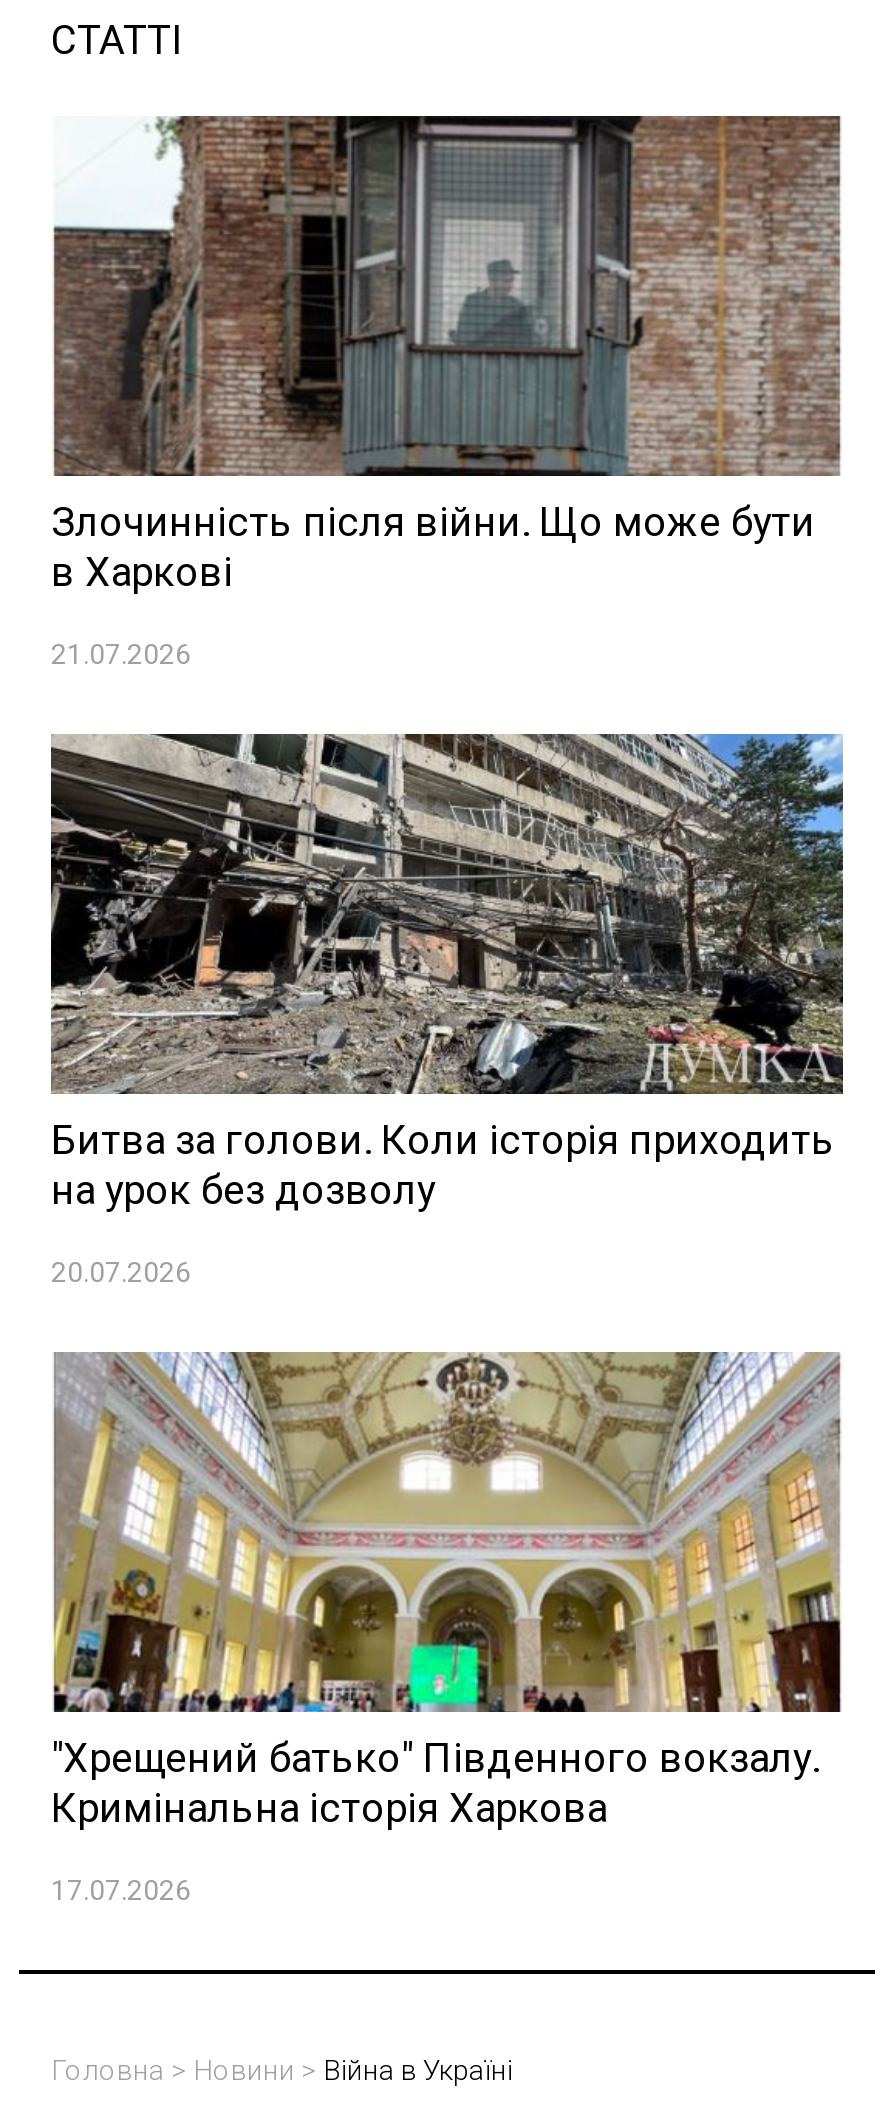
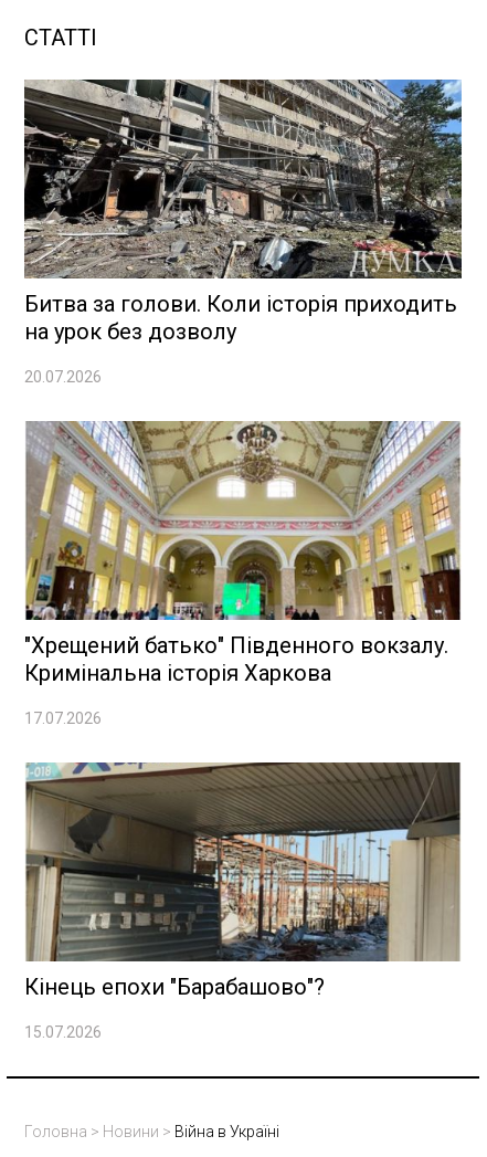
- [image]
- Злочинність після війни. Що може бути
- в Харкові
- 21.07.2026

moved up: [image] | Битва за голови. Коли історія приходить | на урок без дозволу | 20.07.2026 | "Хрещений батько" Південного вокзалу. | Кримінальна історія Харкова | 17.07.2026

+ [image]
+ Кінець епохи "Барабашово"?
+ 15.07.2026
